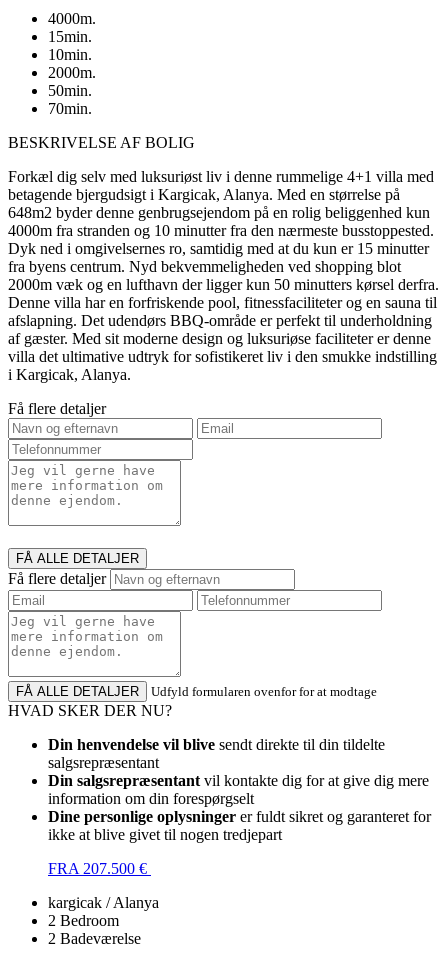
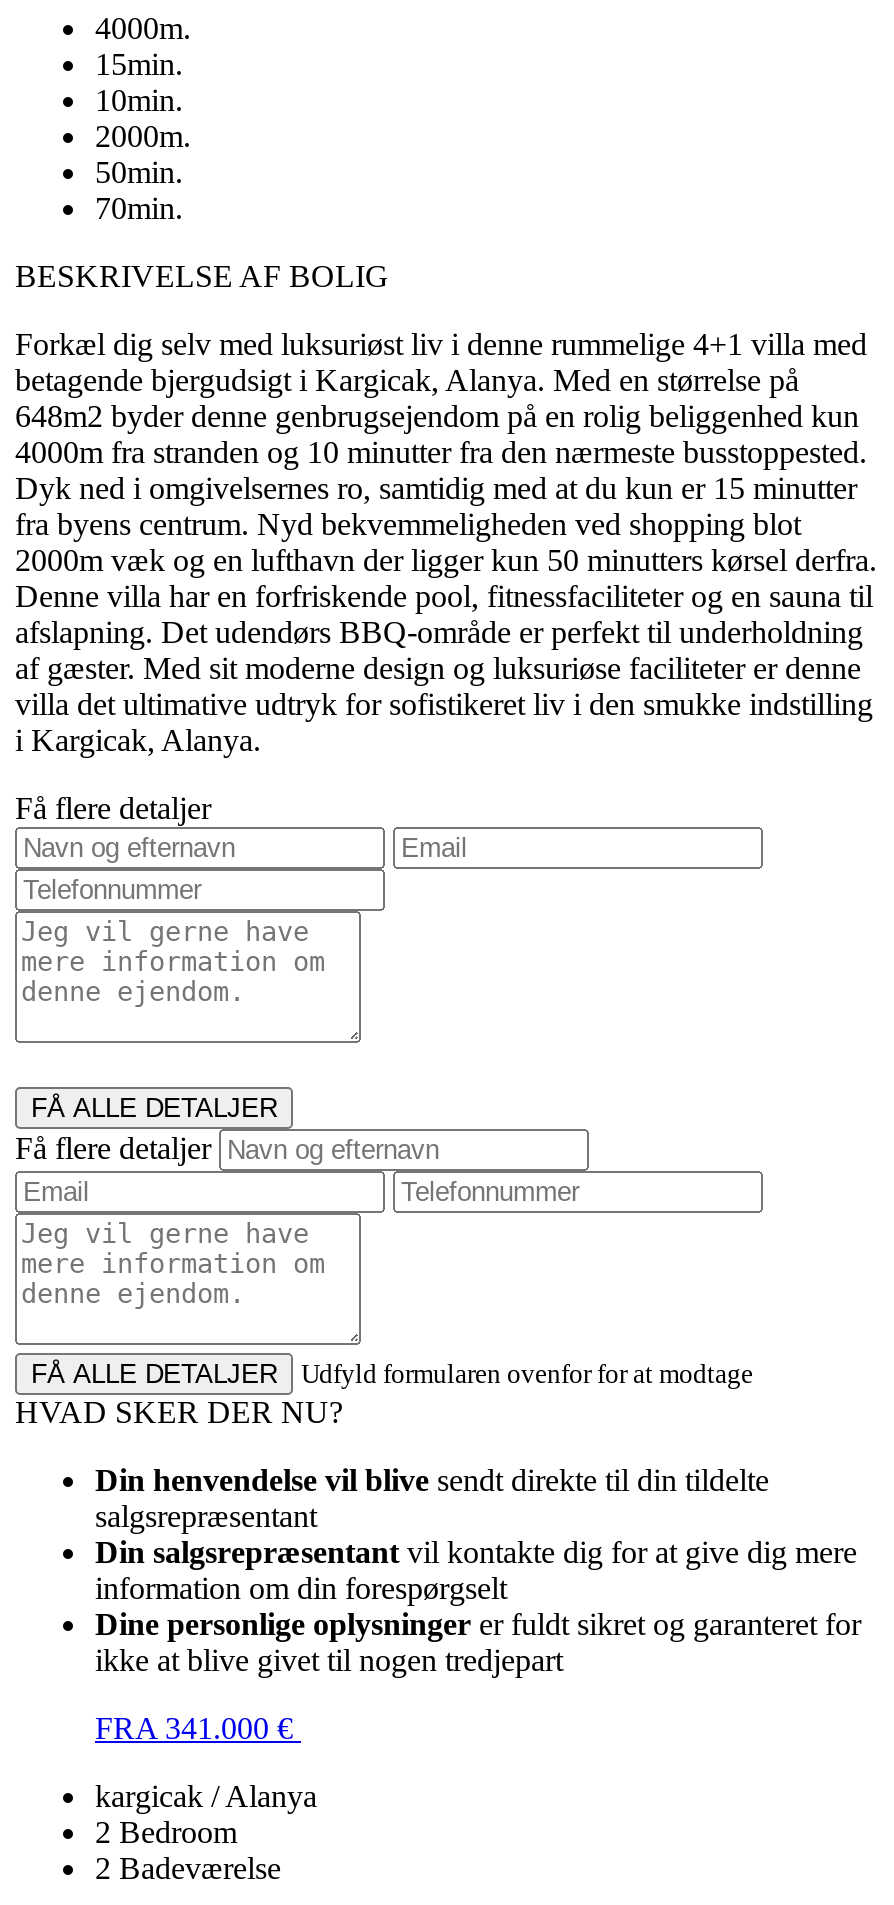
- FRA 207.500 €
+ FRA 341.000 €
